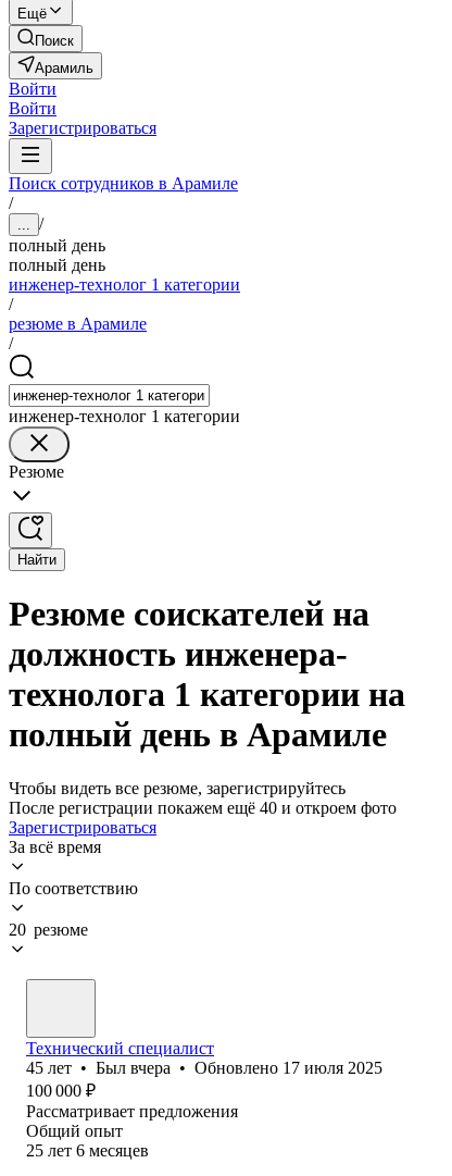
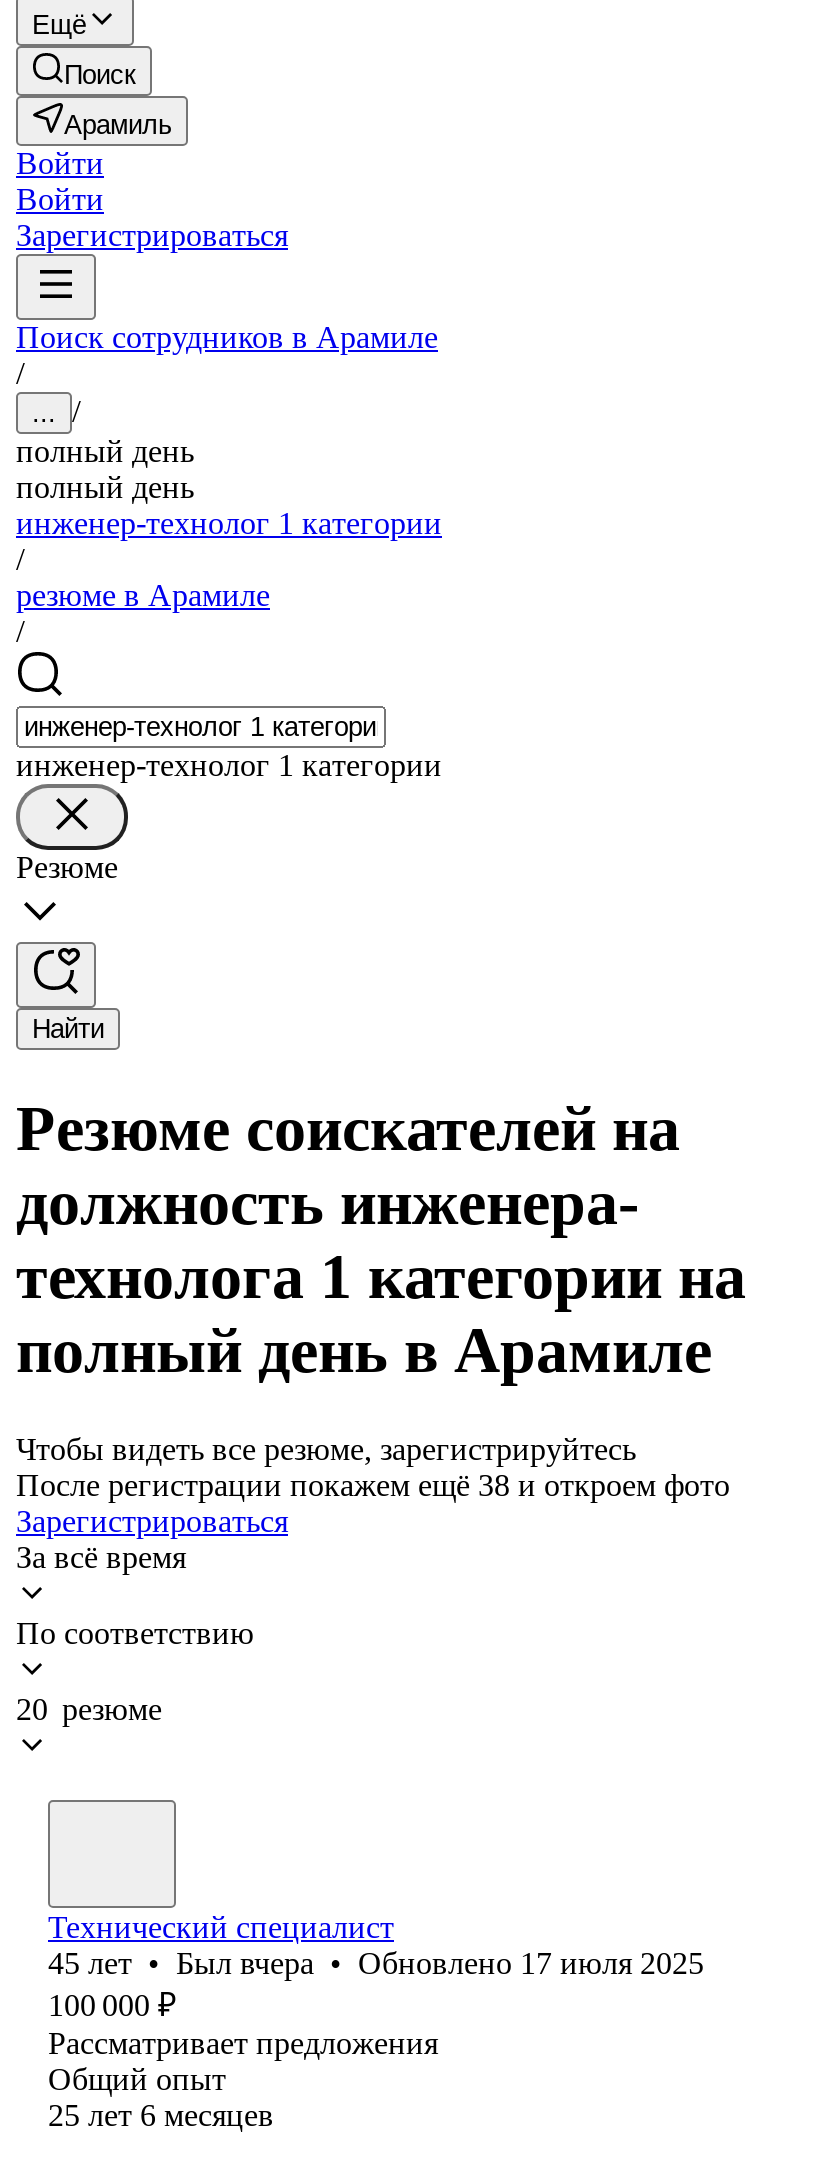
- После регистрации покажем ещё 40 и откроем фото
+ После регистрации покажем ещё 38 и откроем фото
